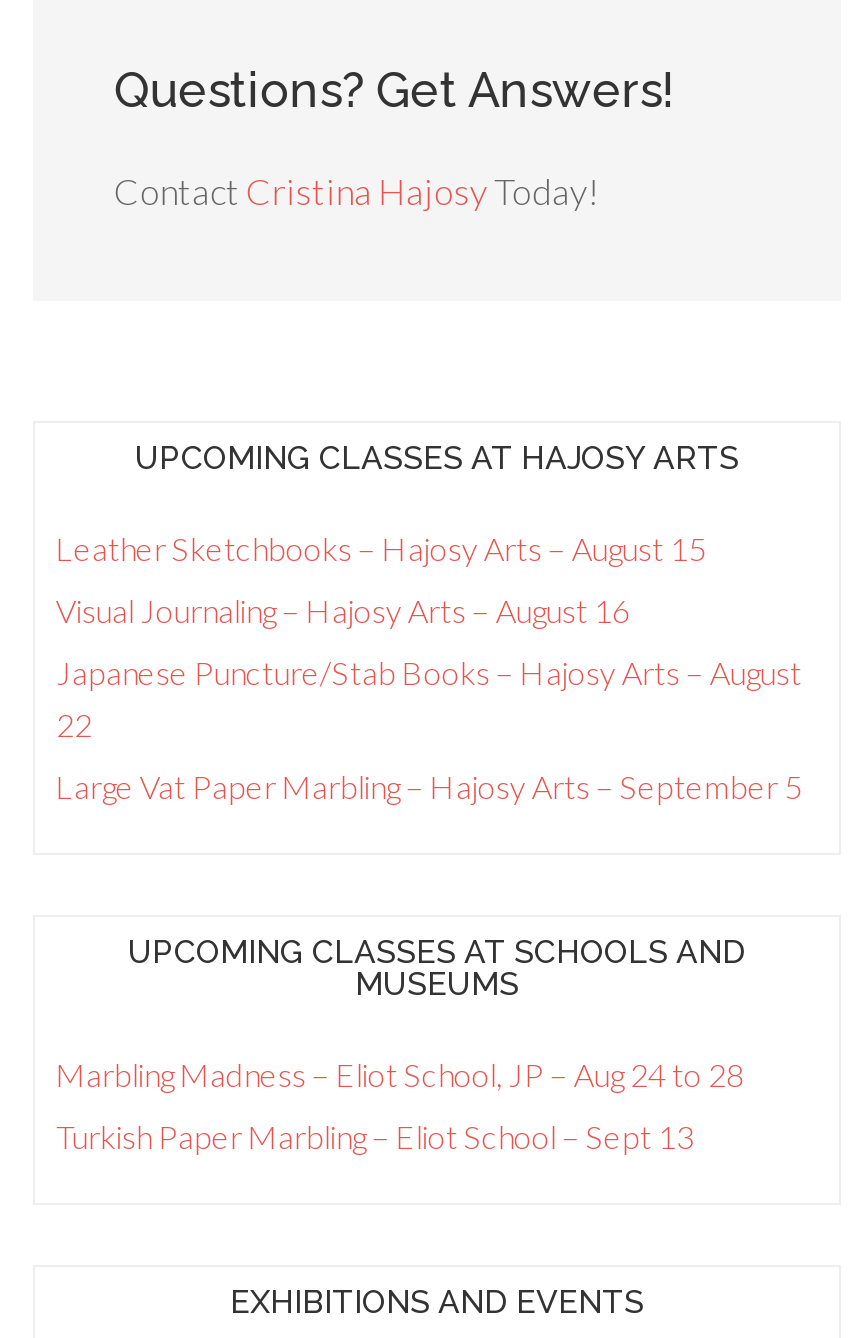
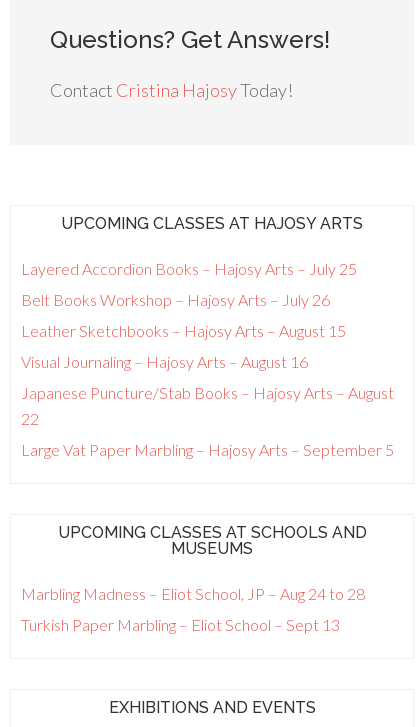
+ Layered Accordion Books – Hajosy Arts – July 25
+ Belt Books Workshop – Hajosy Arts – July 26
